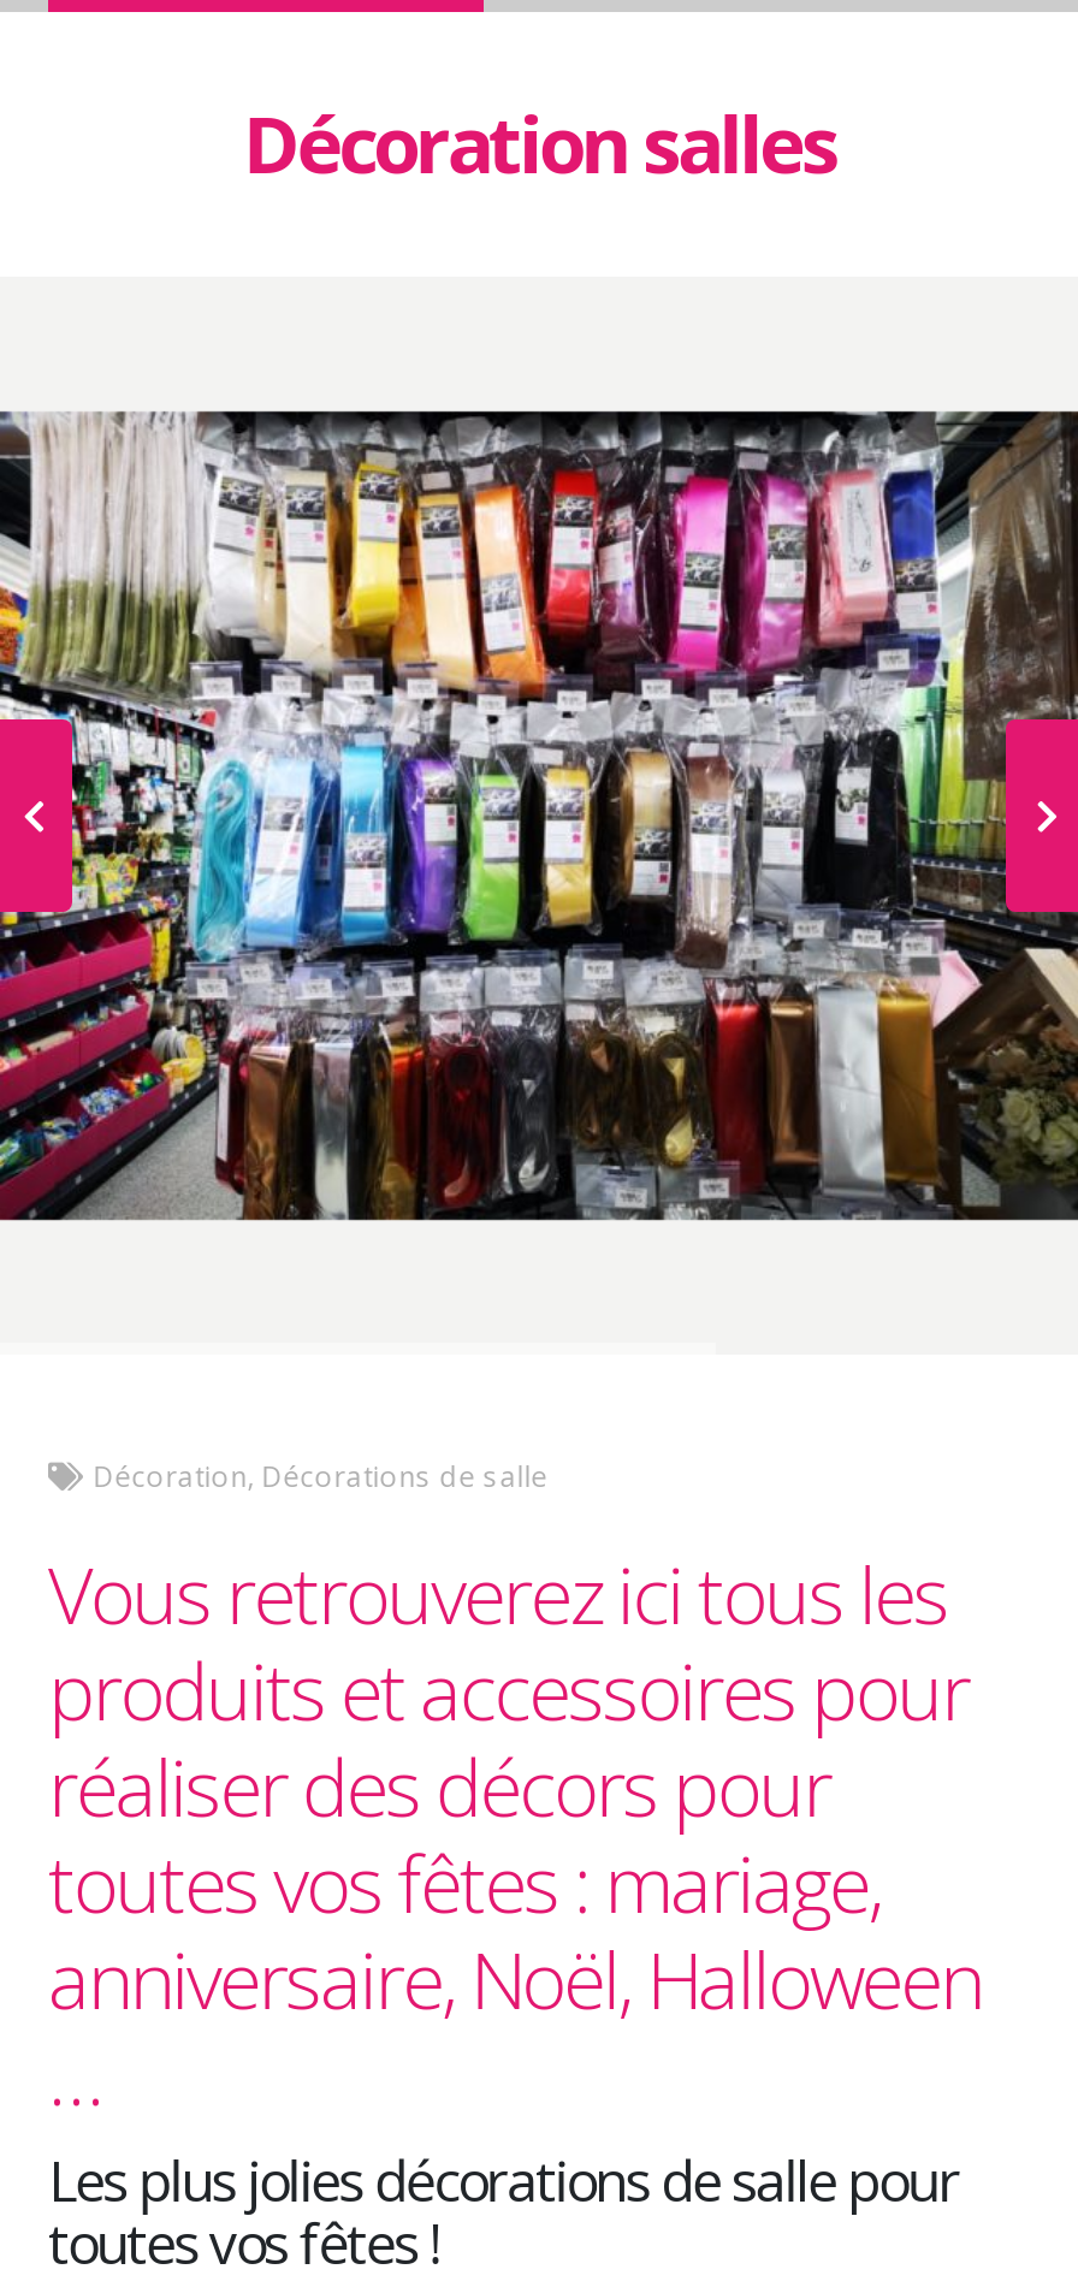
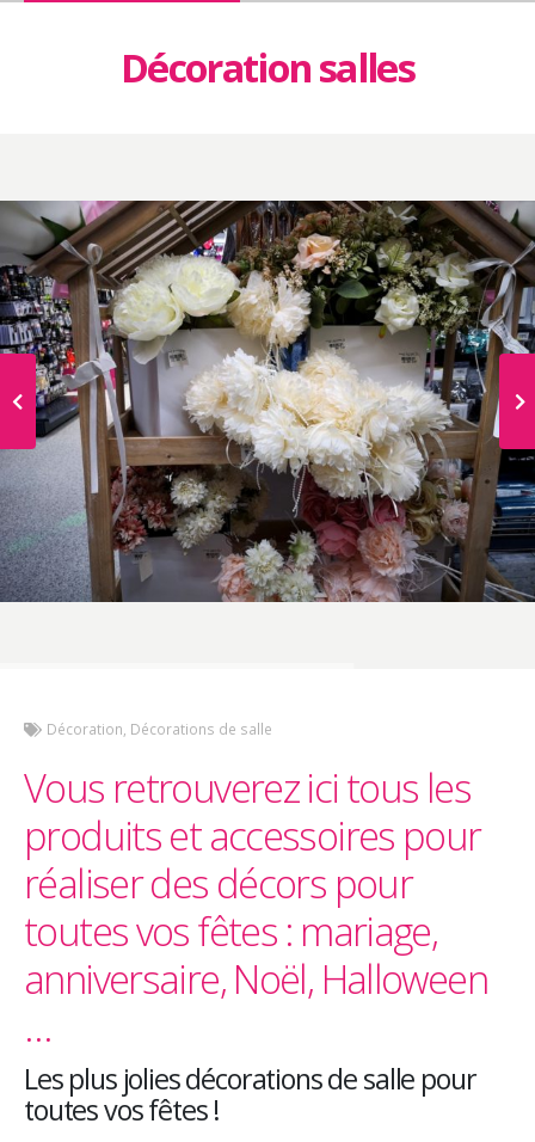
- [image]
+ [image]
